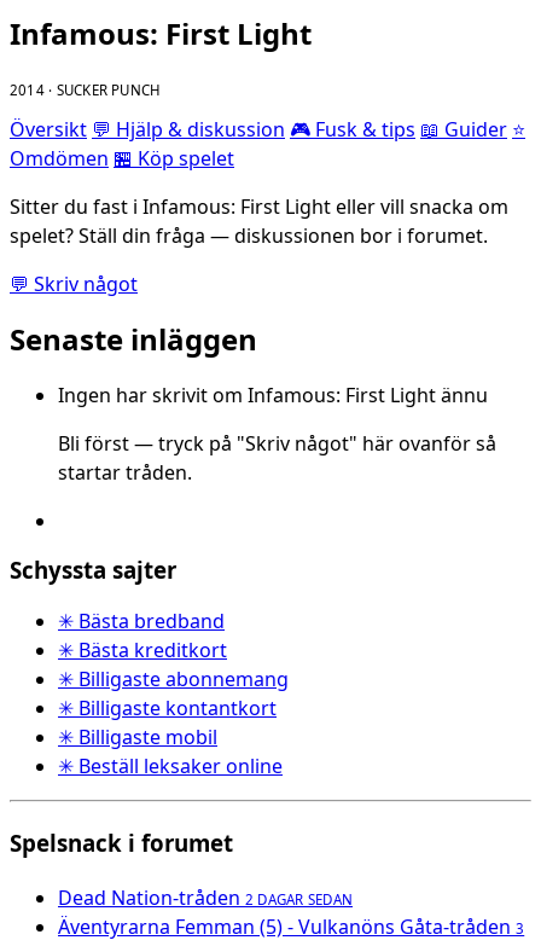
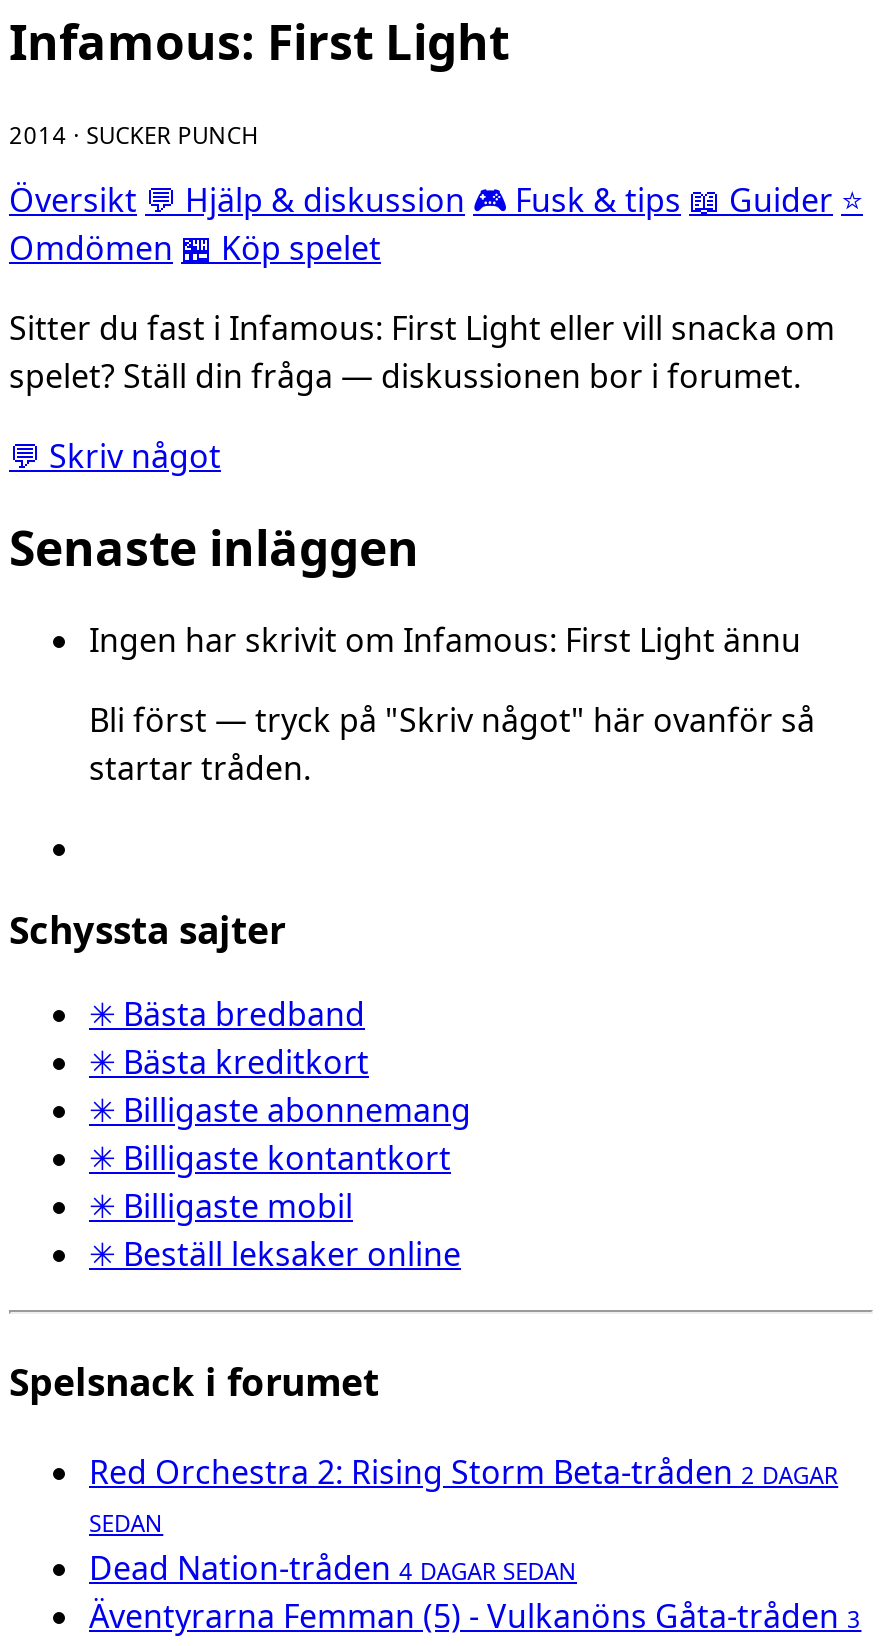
- Dead Nation-tråden 2 DAGAR SEDAN
+ Red Orchestra 2: Rising Storm Beta-tråden 2 DAGAR
+ SEDAN
+ Dead Nation-tråden 4 DAGAR SEDAN
